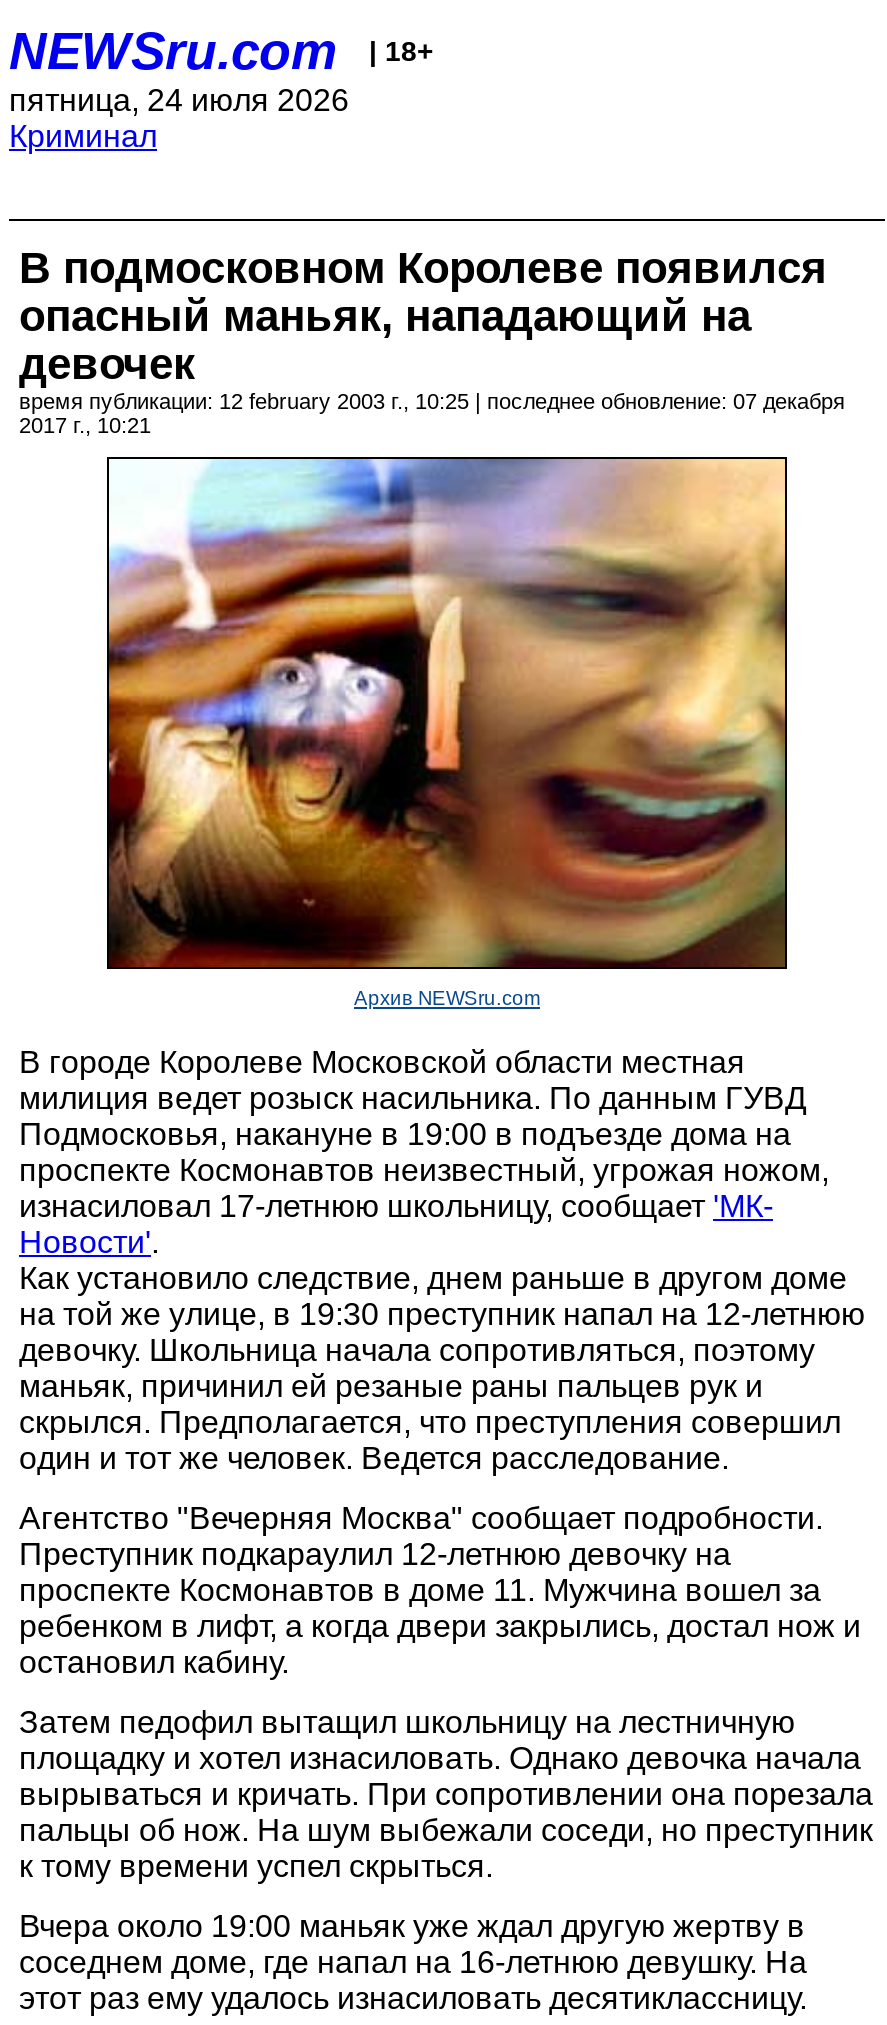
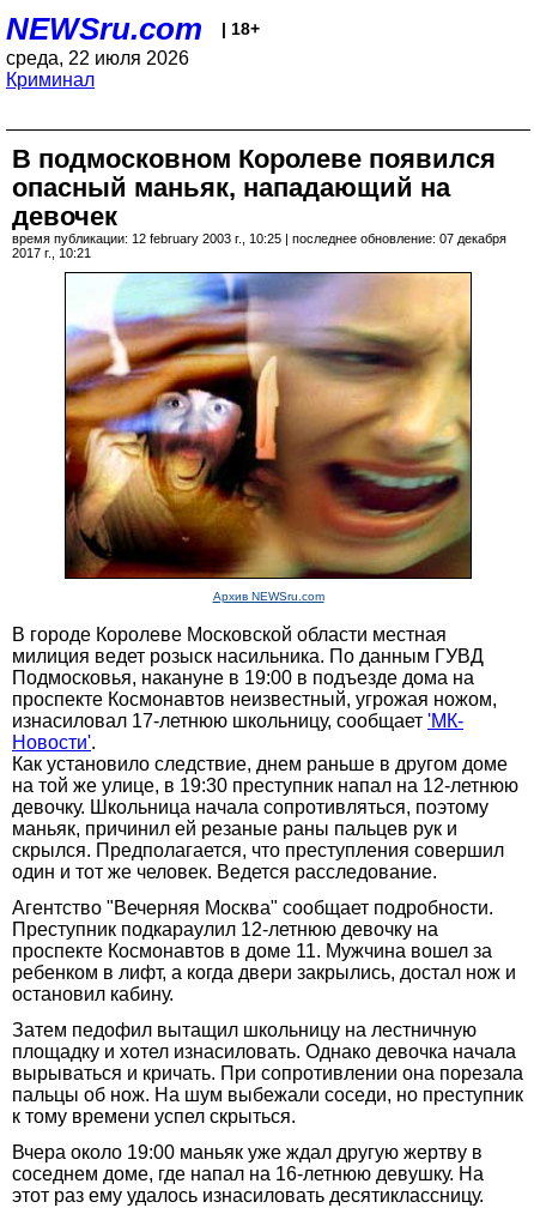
- пятница, 24 июля 2026
+ среда, 22 июля 2026
